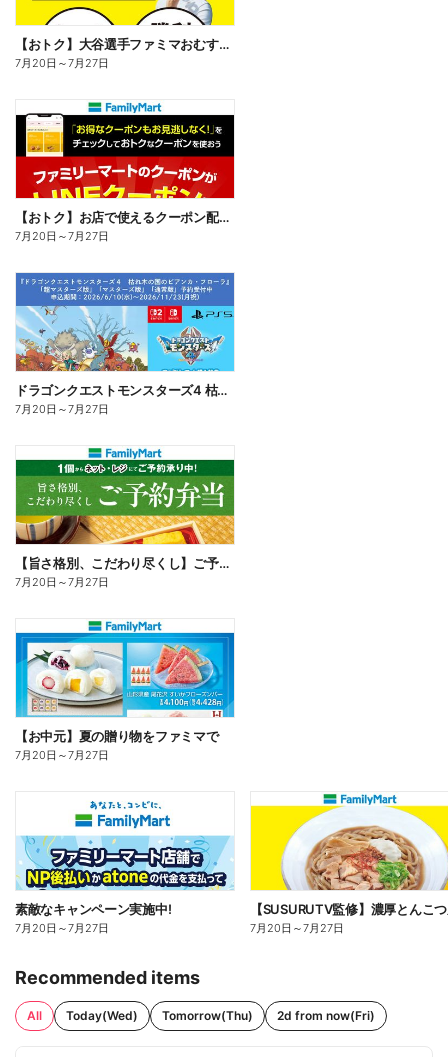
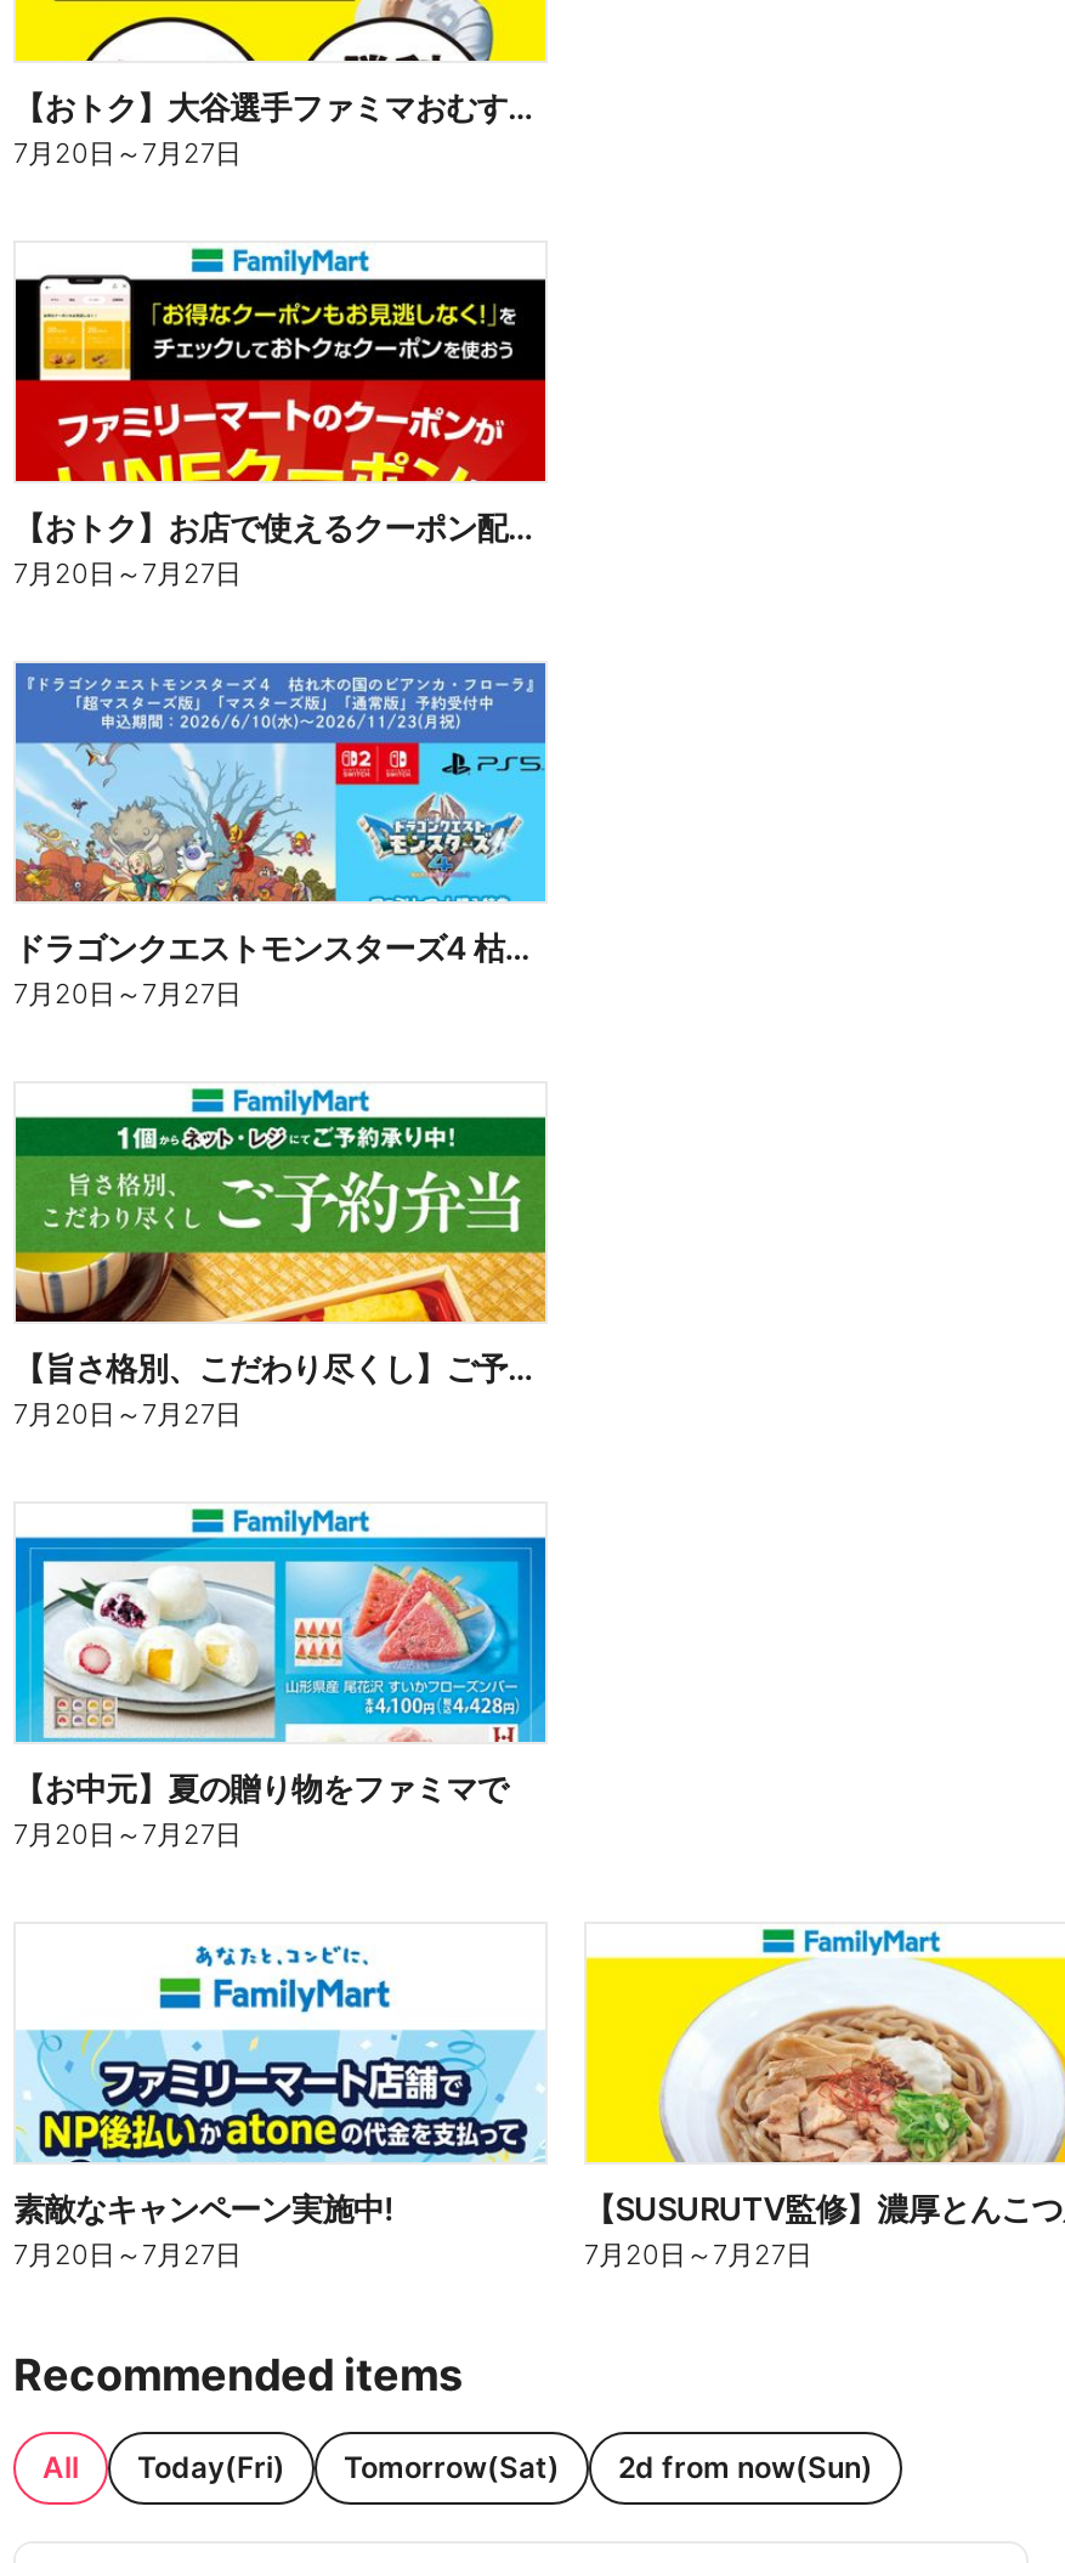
- Today(Wed)
- Tomorrow(Thu)
- 2d from now(Fri)
+ Today(Fri)
+ Tomorrow(Sat)
+ 2d from now(Sun)
